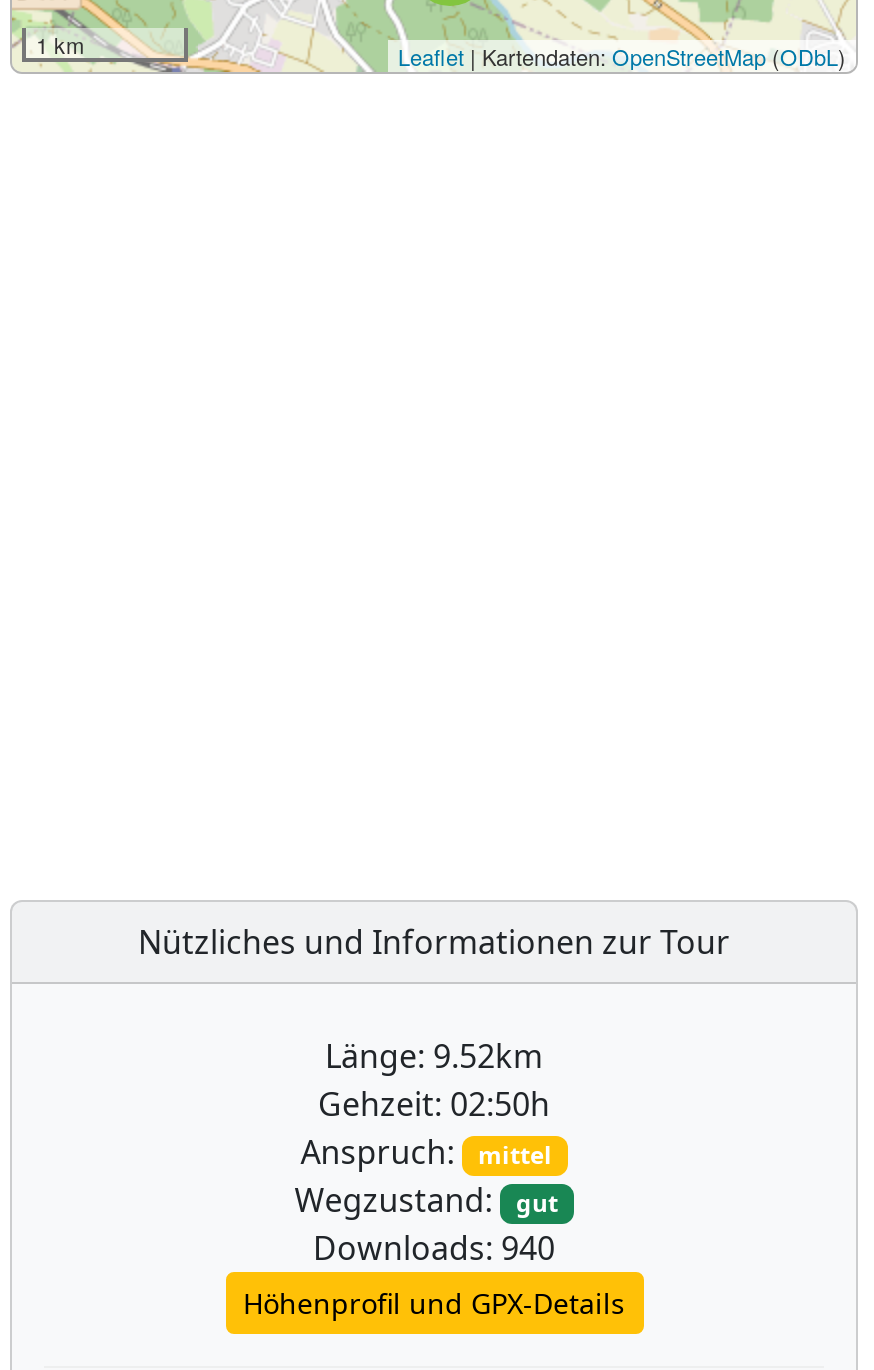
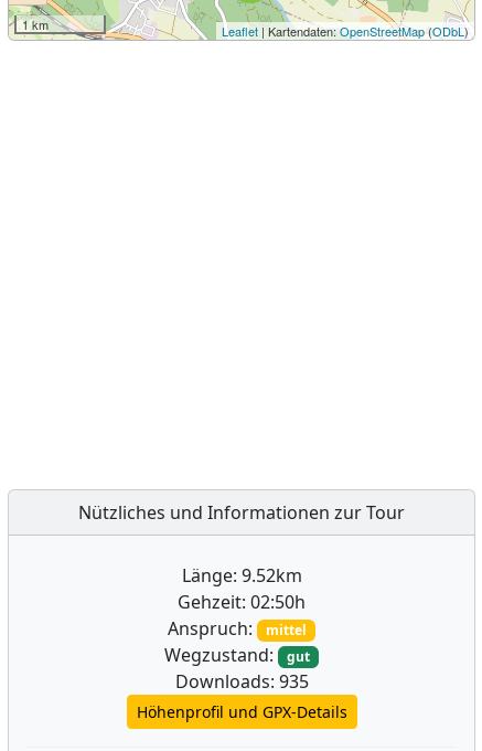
- Downloads: 940
+ Downloads: 935
